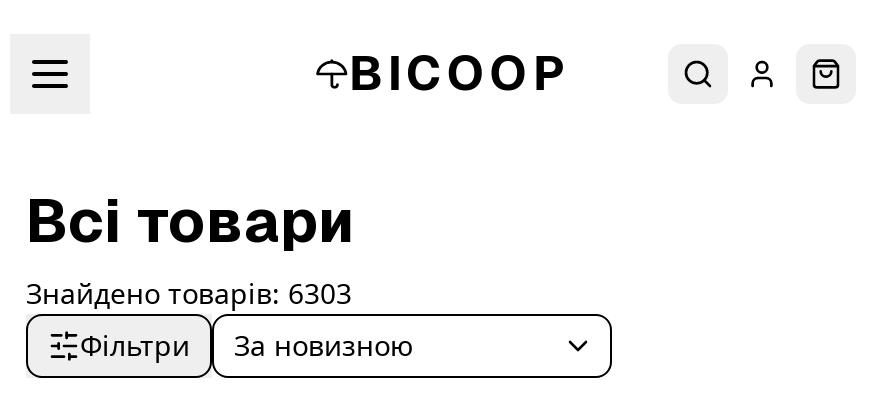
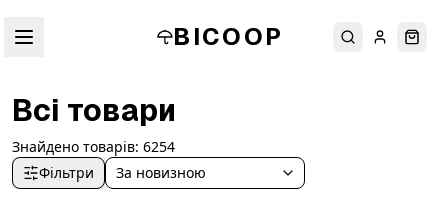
- Знайдено товарів: 6303
+ Знайдено товарів: 6254
